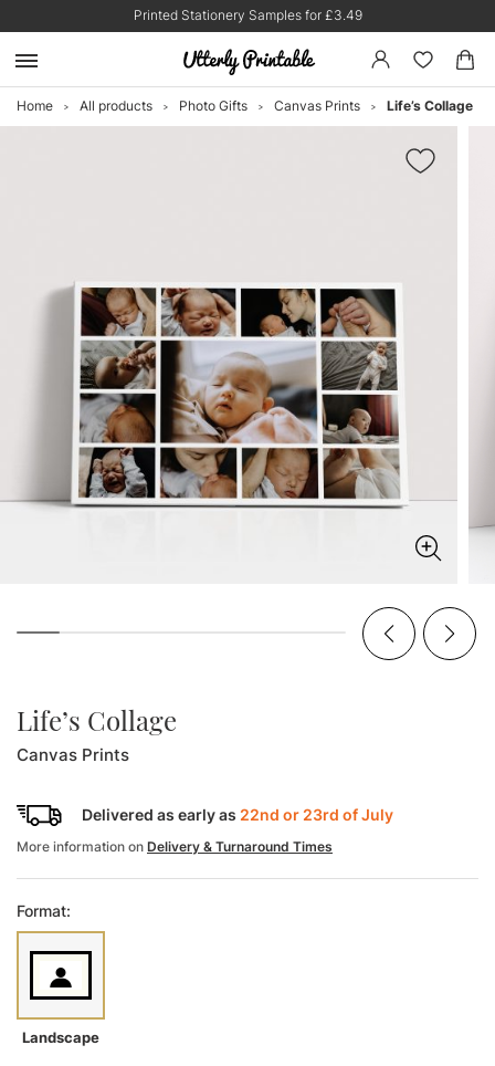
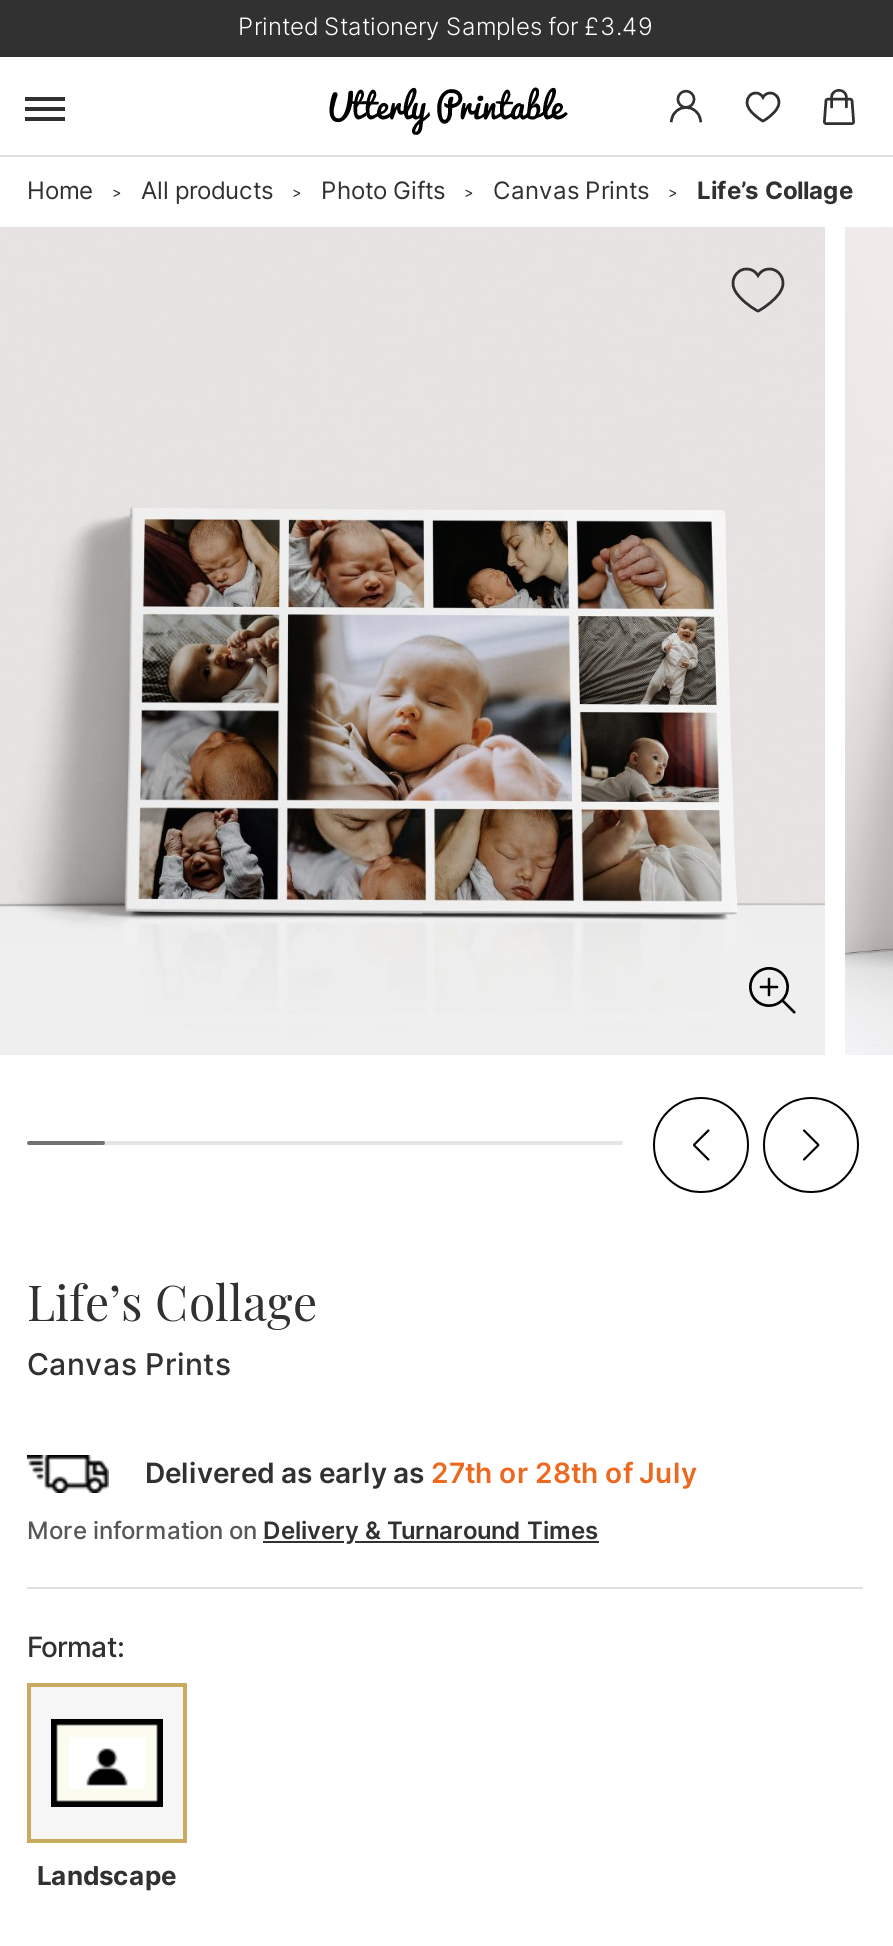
- Delivered as early as 22nd or 23rd of July
+ Delivered as early as 27th or 28th of July
